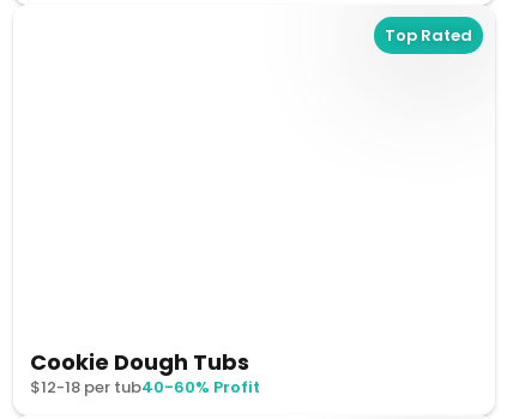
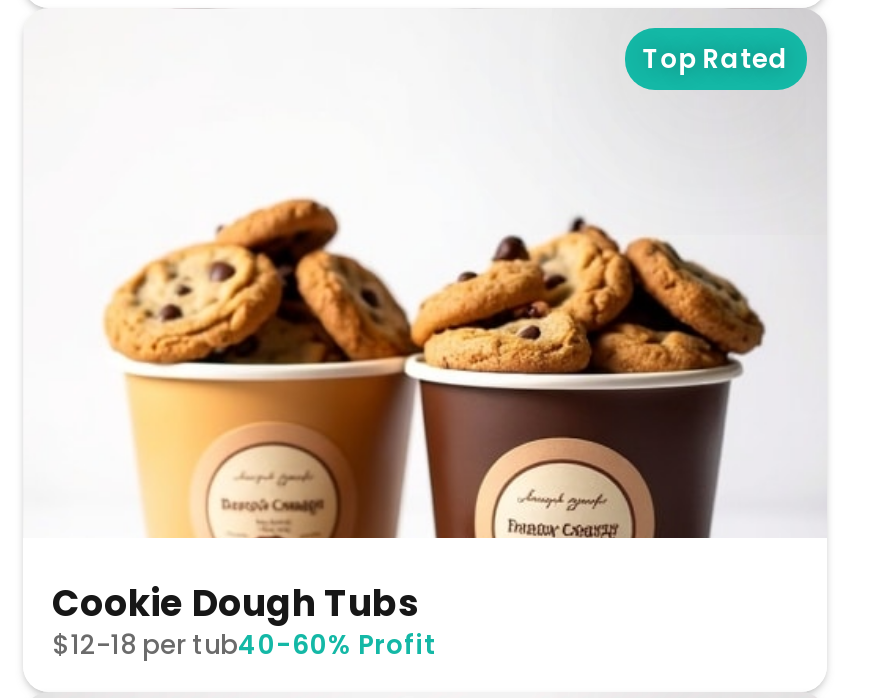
+ [image]
